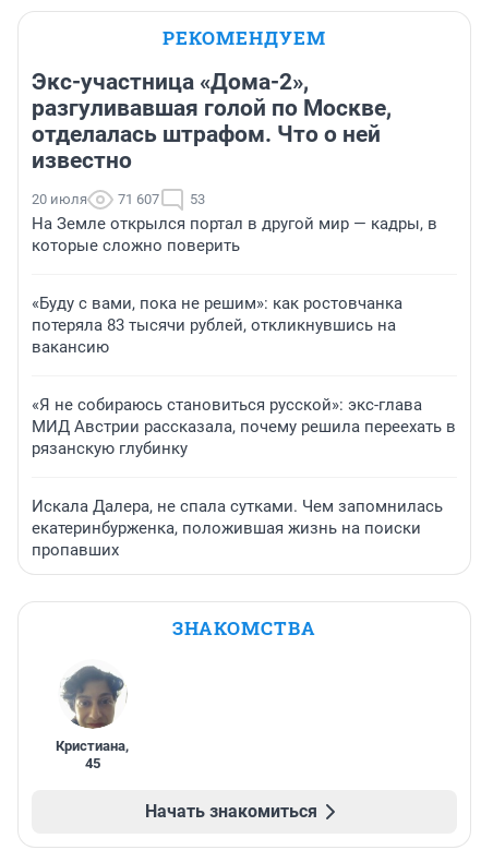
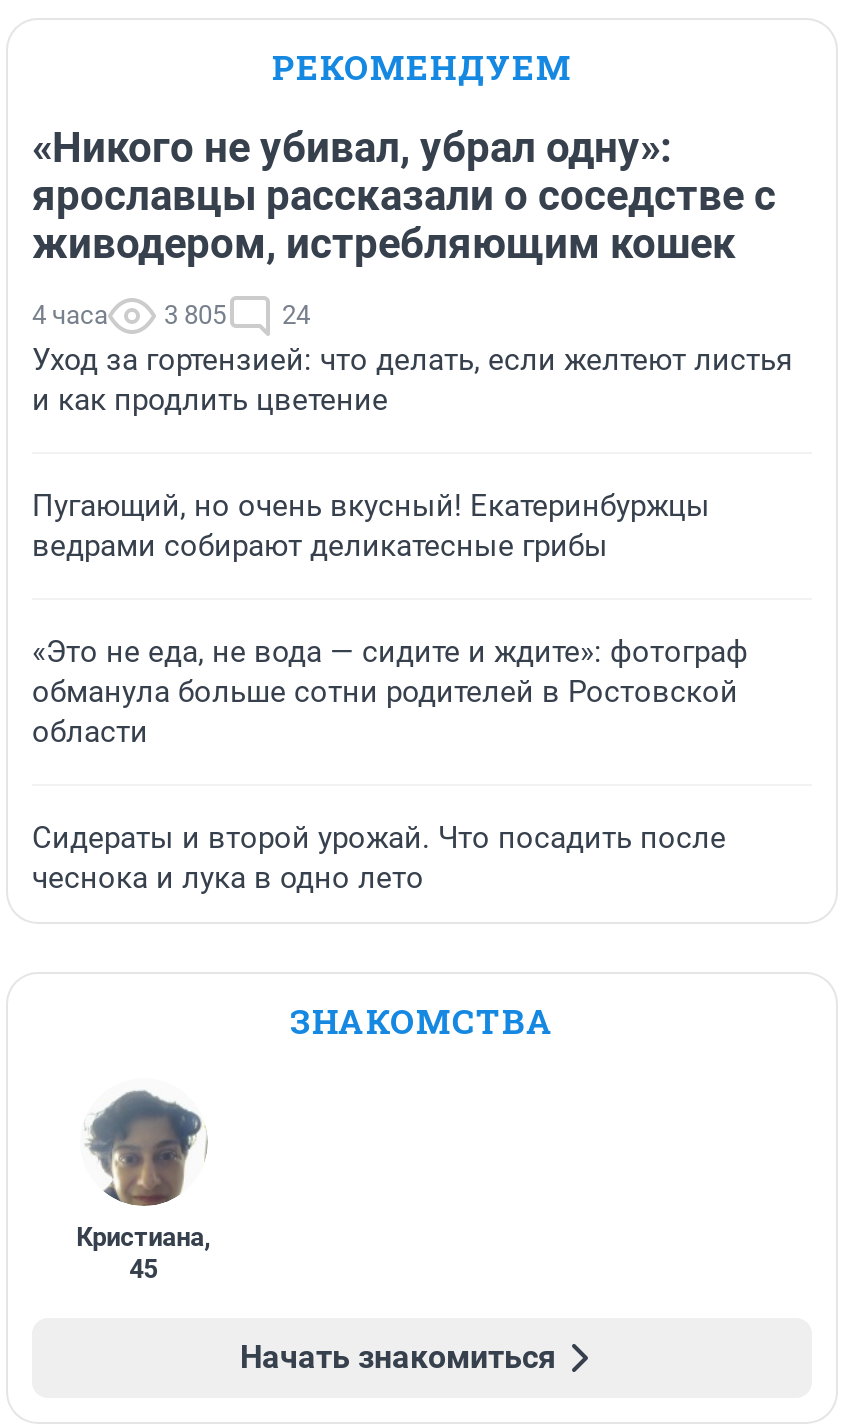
- Экс-участница «Дома-2»,
- разгуливавшая голой по Москве,
- отделалась штрафом. Что о ней
- известно
+ «Никого не убивал, убрал одну»:
+ ярославцы рассказали о соседстве с
+ живодером, истребляющим кошек

- 20 июля
- 71 607
- 53
- На Земле открылся портал в другой мир — кадры, в
- которые сложно поверить
+ 4 часа
+ 3 805
+ 24
+ Уход за гортензией: что делать, если желтеют листья
+ и как продлить цветение

- «Буду с вами, пока не решим»: как ростовчанка
- потеряла 83 тысячи рублей, откликнувшись на
- вакансию
+ Пугающий, но очень вкусный! Екатеринбуржцы
+ ведрами собирают деликатесные грибы

- «Я не собираюсь становиться русской»: экс-глава
- МИД Австрии рассказала, почему решила переехать в
- рязанскую глубинку
+ «Это не еда, не вода — сидите и ждите»: фотограф
+ обманула больше сотни родителей в Ростовской
+ области

- Искала Далера, не спала сутками. Чем запомнилась
- екатеринбурженка, положившая жизнь на поиски
- пропавших
+ Сидераты и второй урожай. Что посадить после
+ чеснока и лука в одно лето
